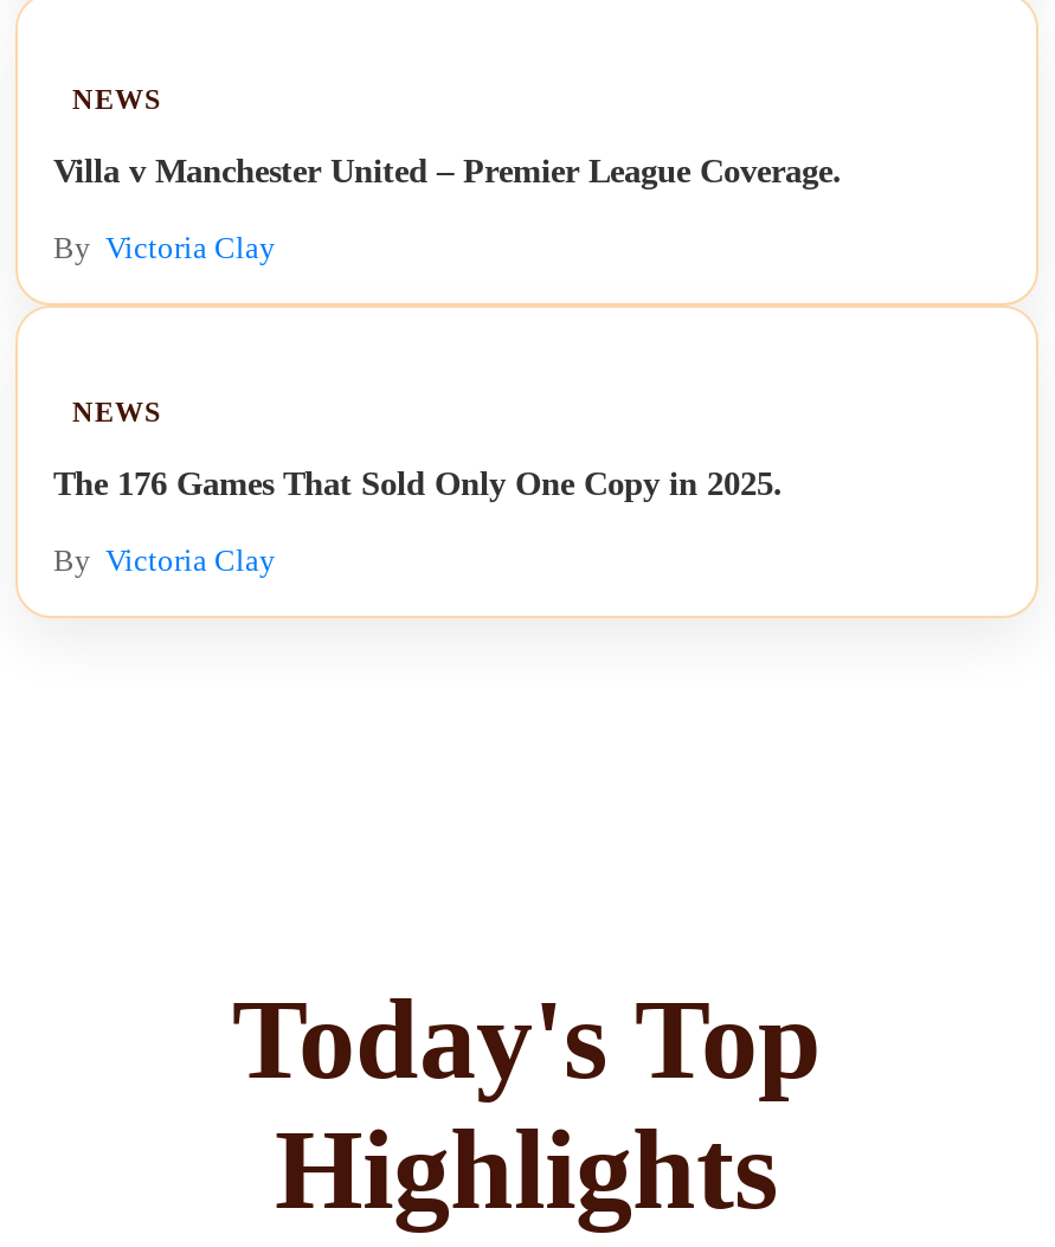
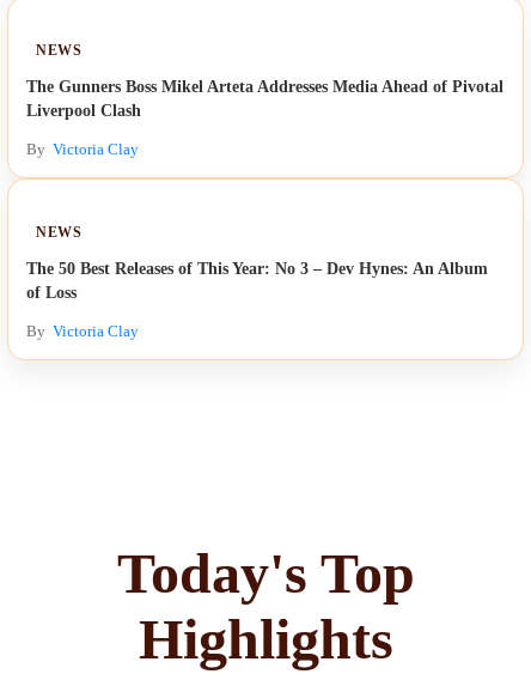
- Villa v Manchester United – Premier League Coverage.
+ The Gunners Boss Mikel Arteta Addresses Media Ahead of Pivotal
+ Liverpool Clash

- The 176 Games That Sold Only One Copy in 2025.
+ The 50 Best Releases of This Year: No 3 – Dev Hynes: An Album
+ of Loss
